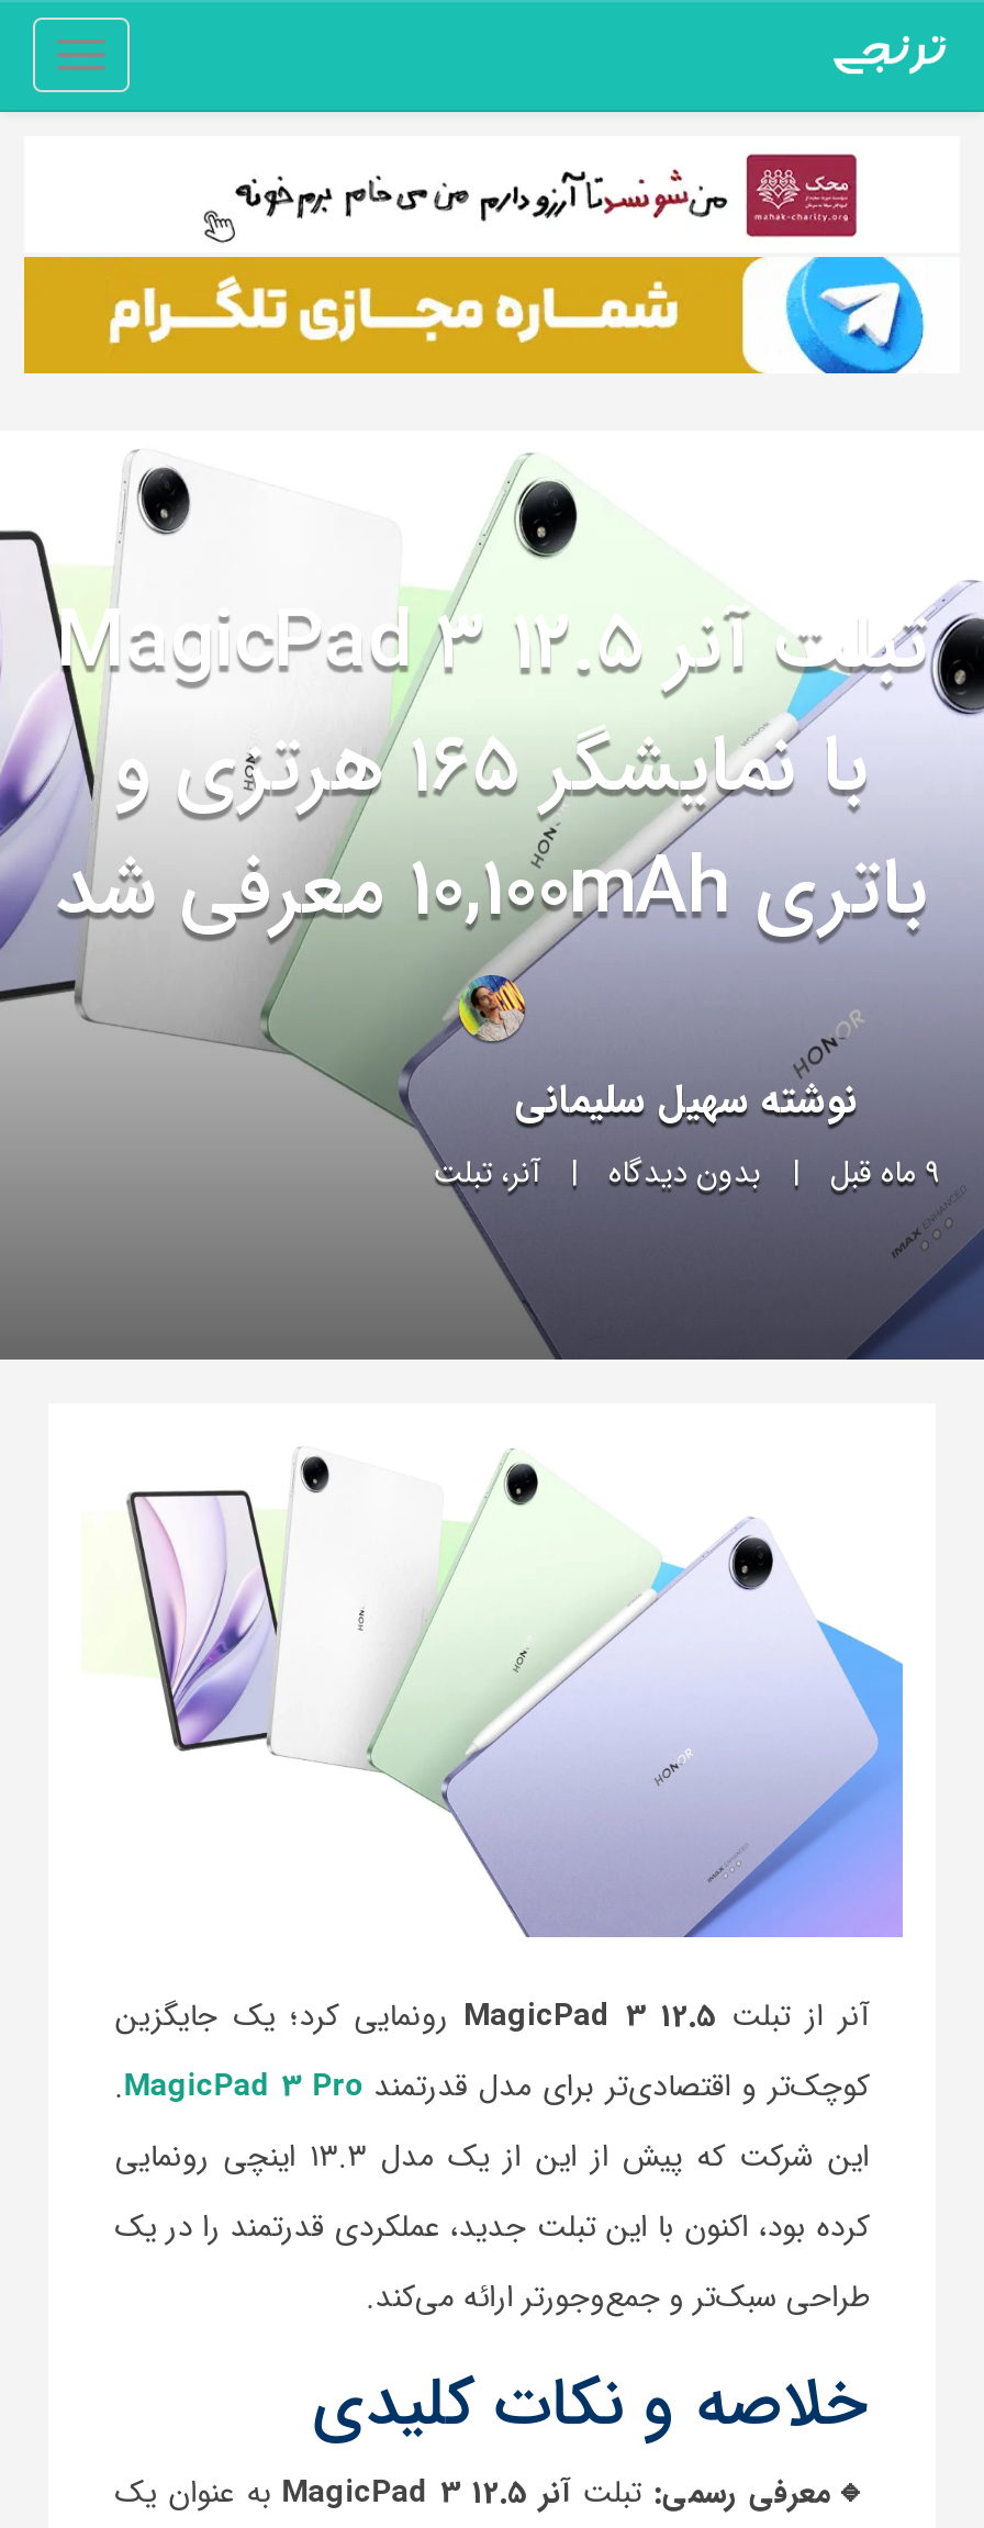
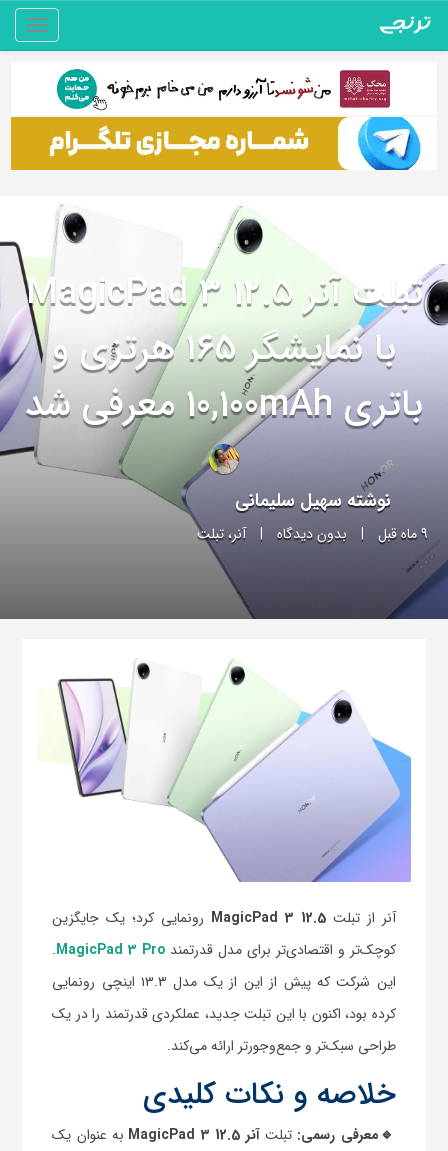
+ [image]
